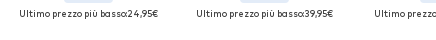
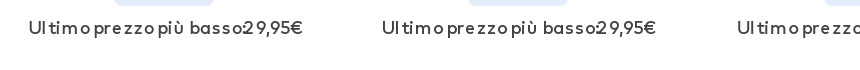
- Ultimo prezzo più basso:24,95€
+ Ultimo prezzo più basso:29,95€

- Ultimo prezzo più basso:39,95€
+ Ultimo prezzo più basso:29,95€
